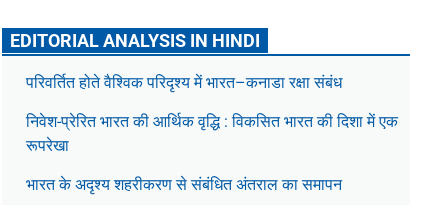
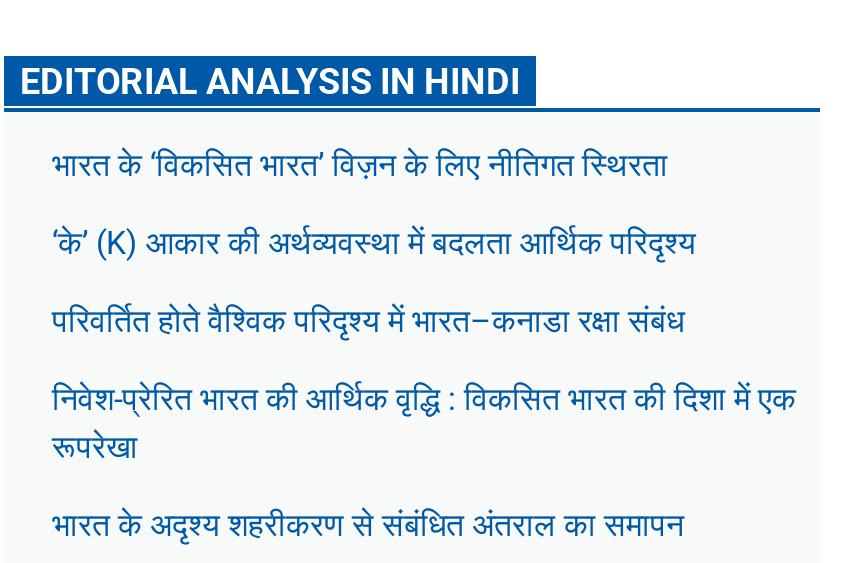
+ भारत के ‘विकसित भारत’ विज़न के लिए नीतिगत स्थिरता
+ ‘के’ (K) आकार की अर्थव्यवस्था में बदलता आर्थिक परिदृश्य
